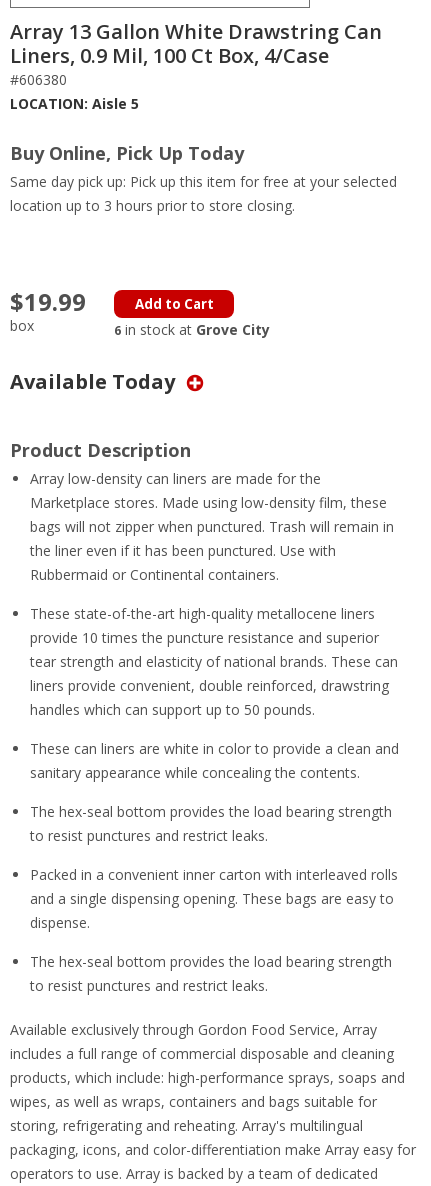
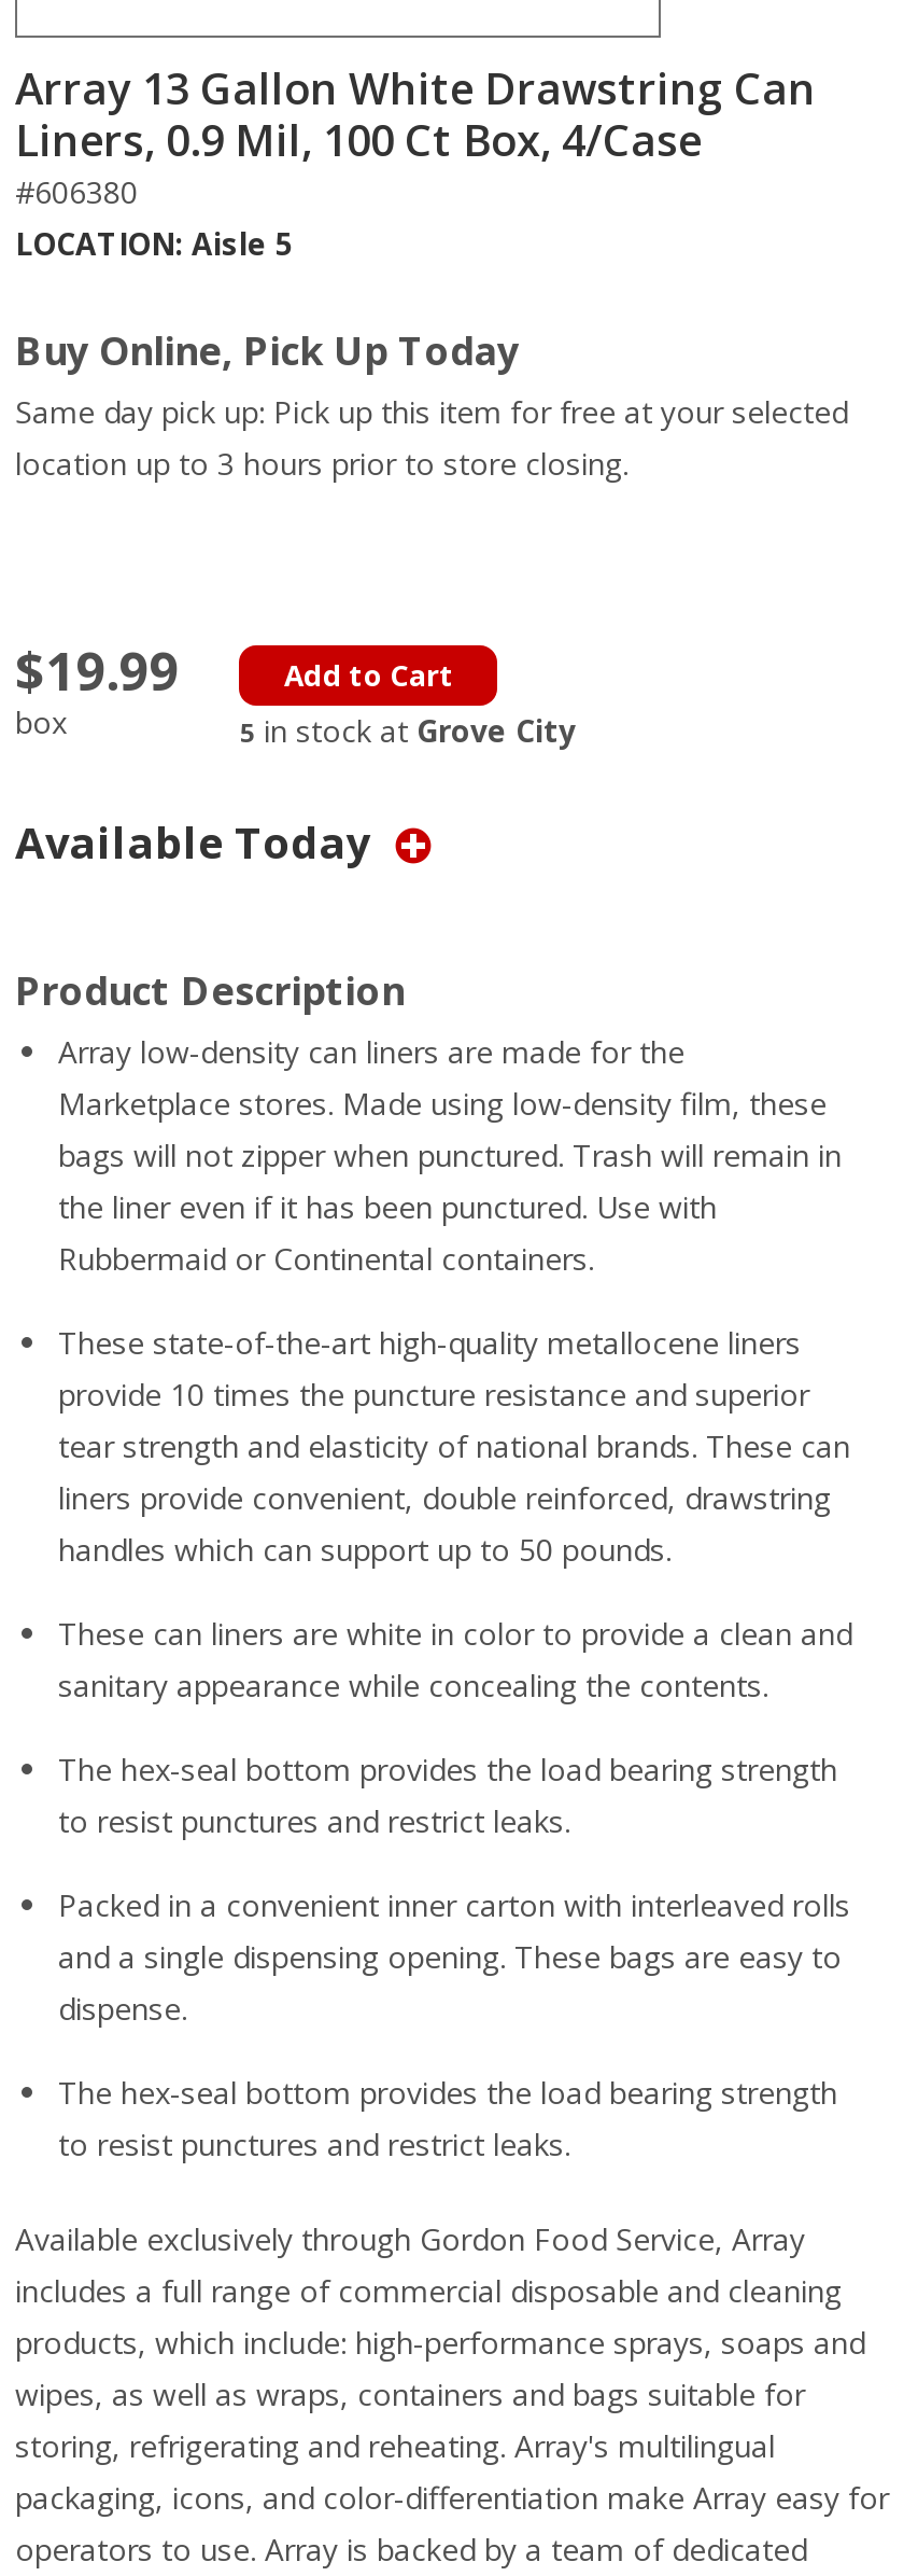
- 6 in stock at Grove City
+ 5 in stock at Grove City
